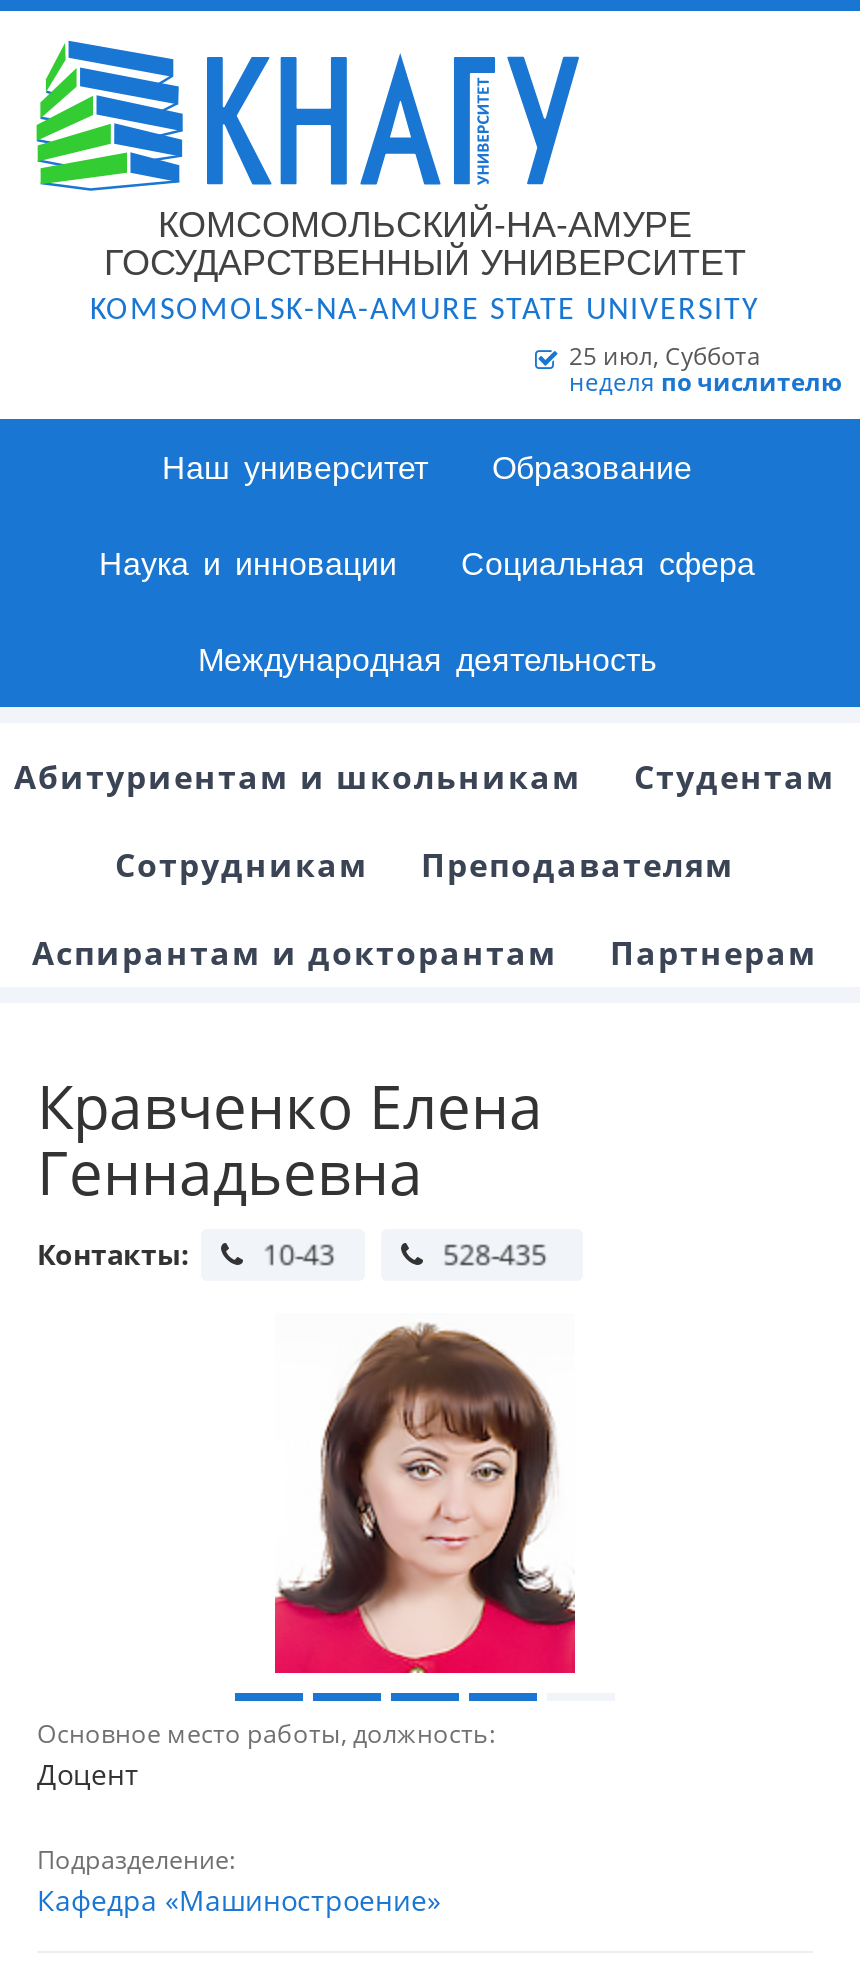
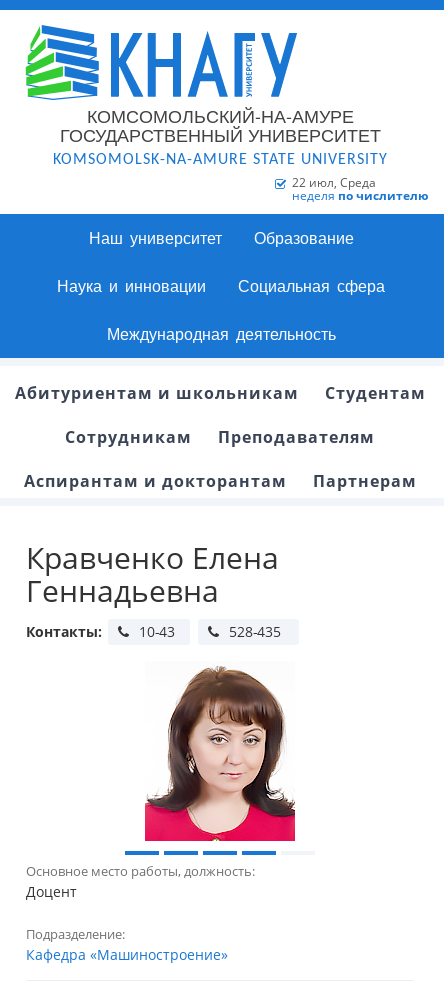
- 25 июл, Суббота
+ 22 июл, Среда
